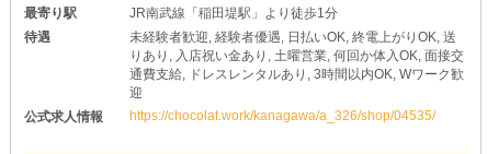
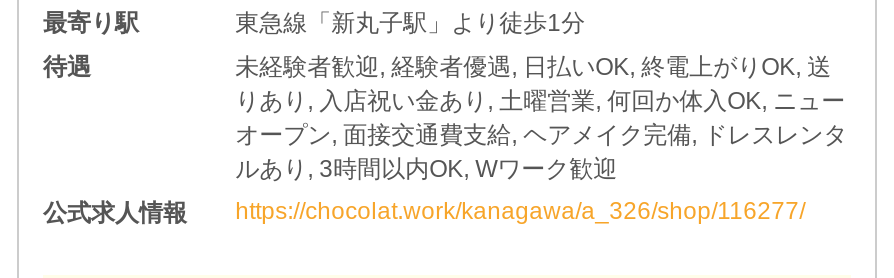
- JR南武線「稲田堤駅」より徒歩1分
+ 東急線「新丸子駅」より徒歩1分

- りあり, 入店祝い金あり, 土曜営業, 何回か体入OK, 面接交
- 通費支給, ドレスレンタルあり, 3時間以内OK, Wワーク歓
- 迎
+ りあり, 入店祝い金あり, 土曜営業, 何回か体入OK, ニュー
+ オープン, 面接交通費支給, ヘアメイク完備, ドレスレンタ
+ ルあり, 3時間以内OK, Wワーク歓迎

- https://chocolat.work/kanagawa/a_326/shop/04535/
+ https://chocolat.work/kanagawa/a_326/shop/116277/
